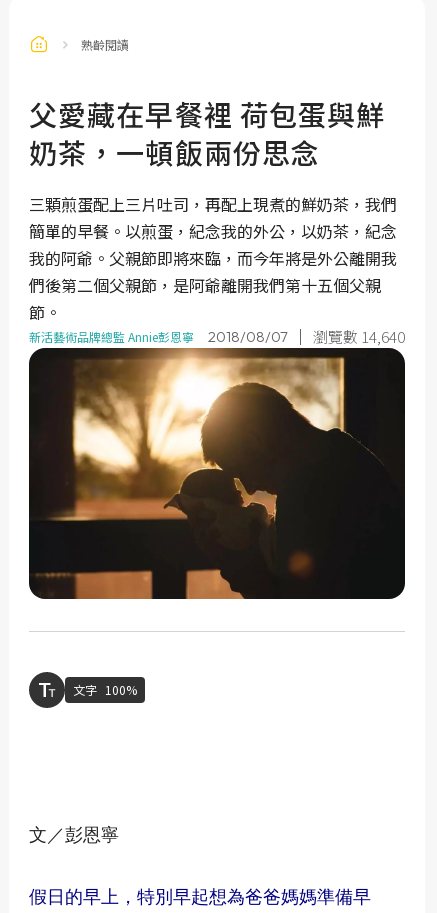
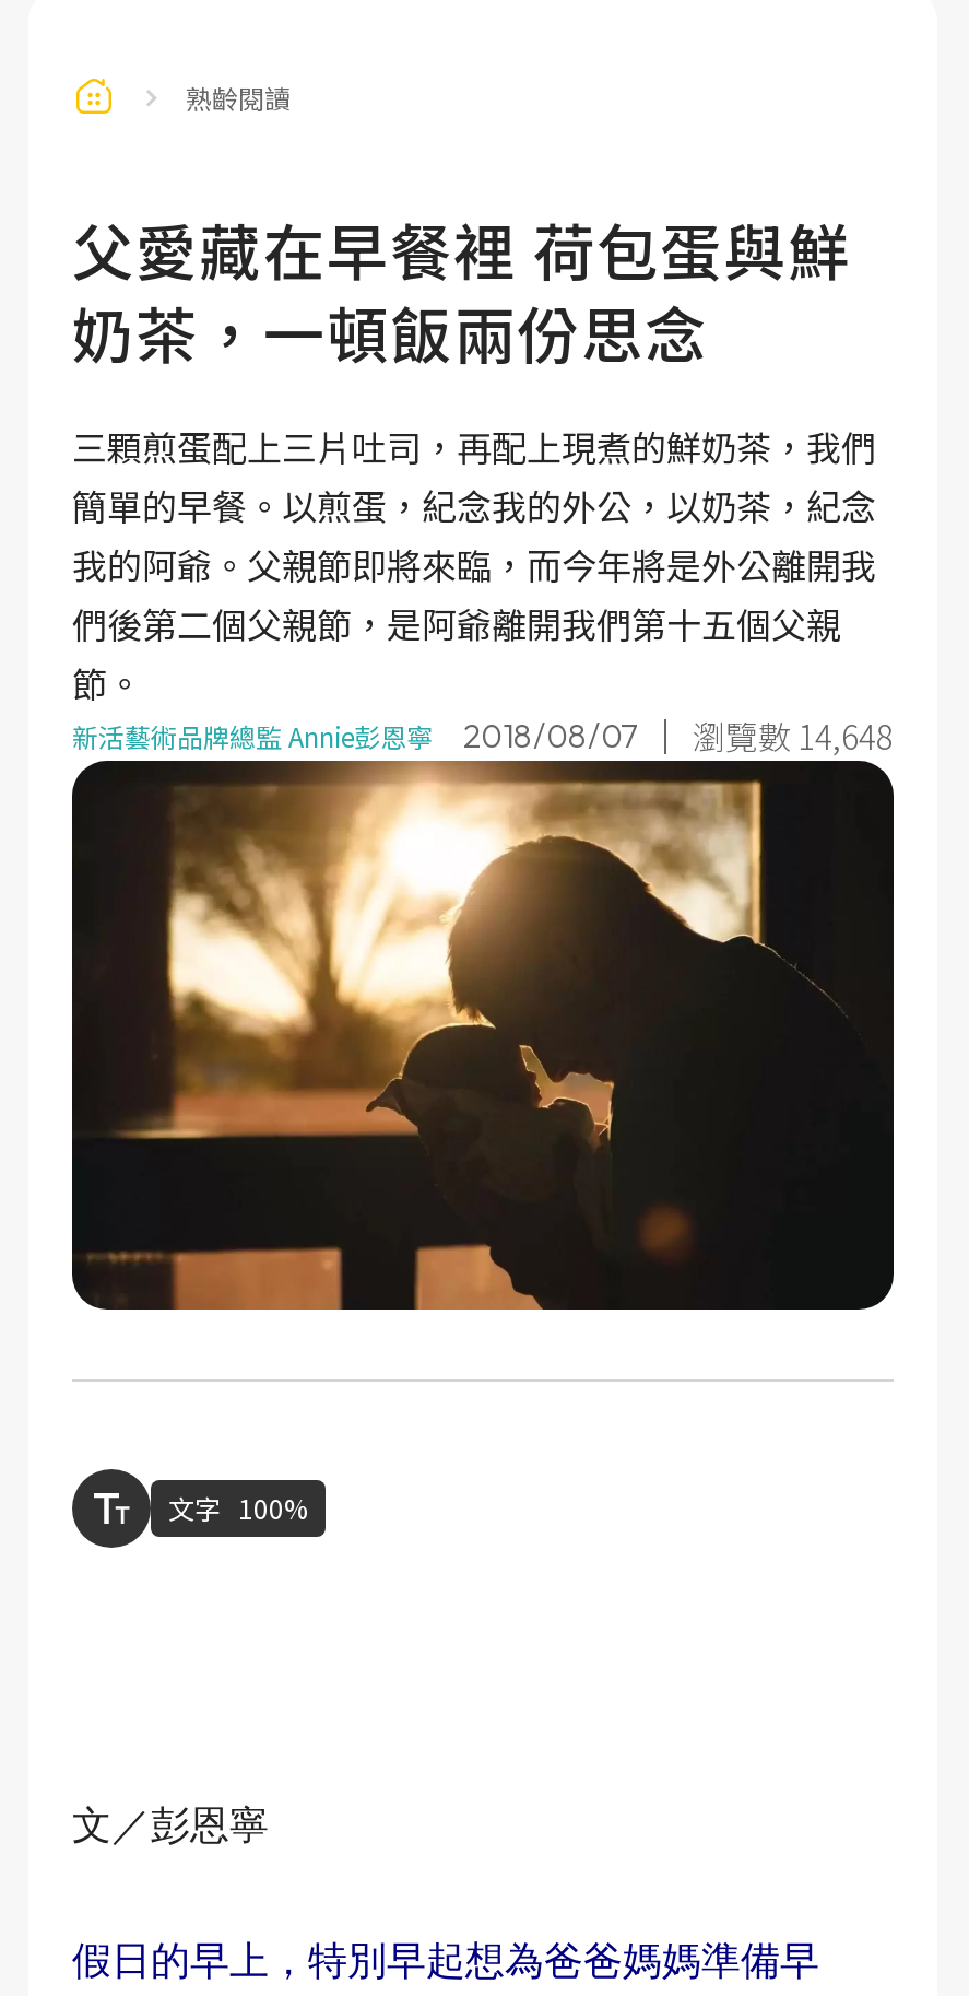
- 新活藝術品牌總監 Annie彭恩寧 2018/08/07 瀏覽數 14,640
+ 新活藝術品牌總監 Annie彭恩寧 2018/08/07 瀏覽數 14,648
